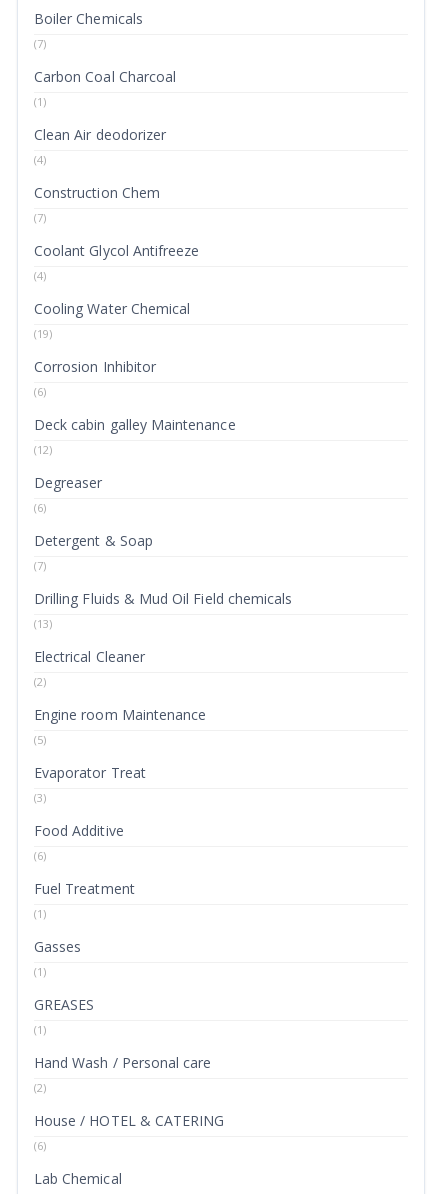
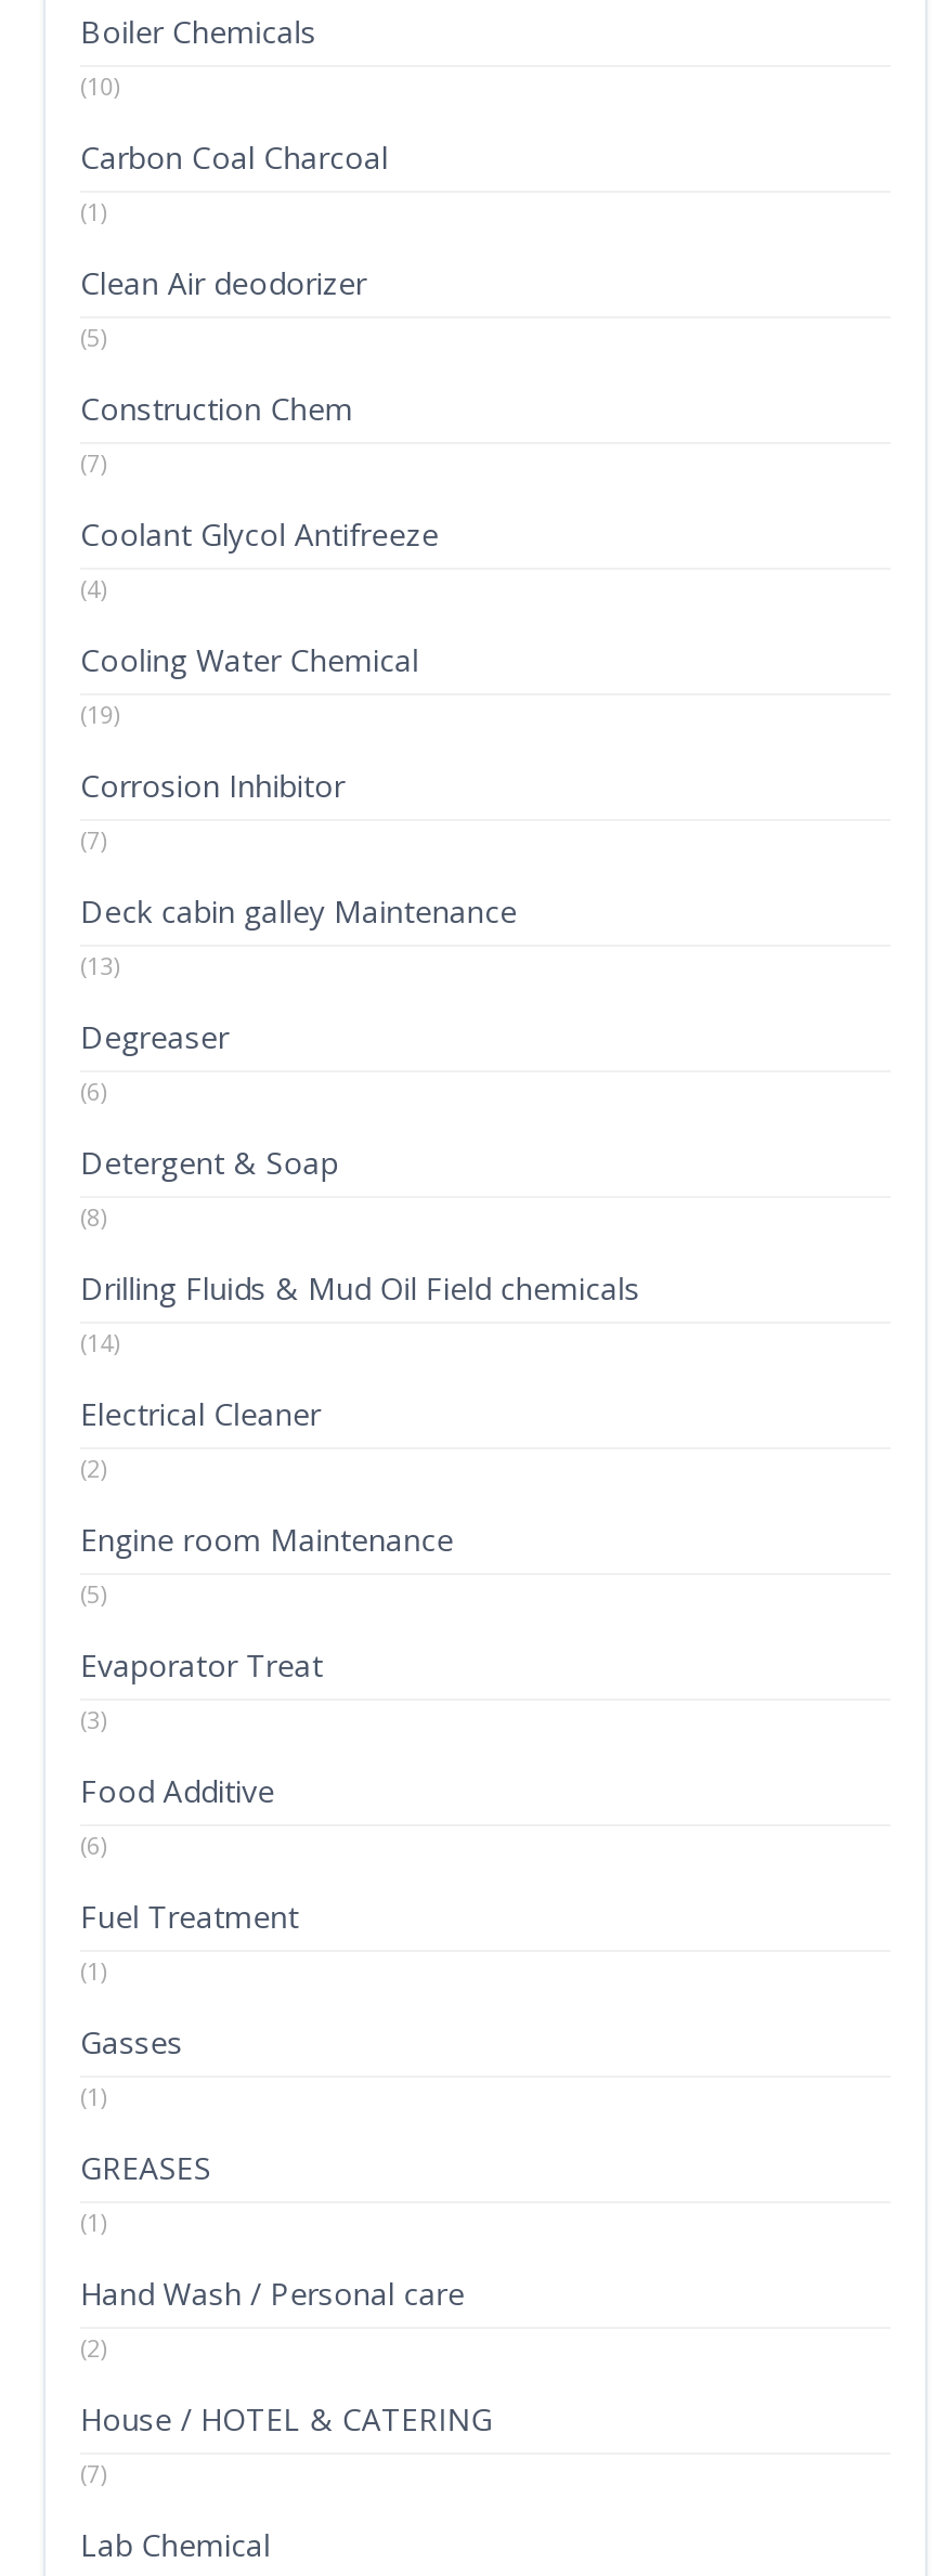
- (7)
+ (10)

- (4)
+ (5)

- (6)
+ (7)

- (12)
+ (13)

- (7)
+ (8)

- (13)
+ (14)

- (6)
+ (7)
